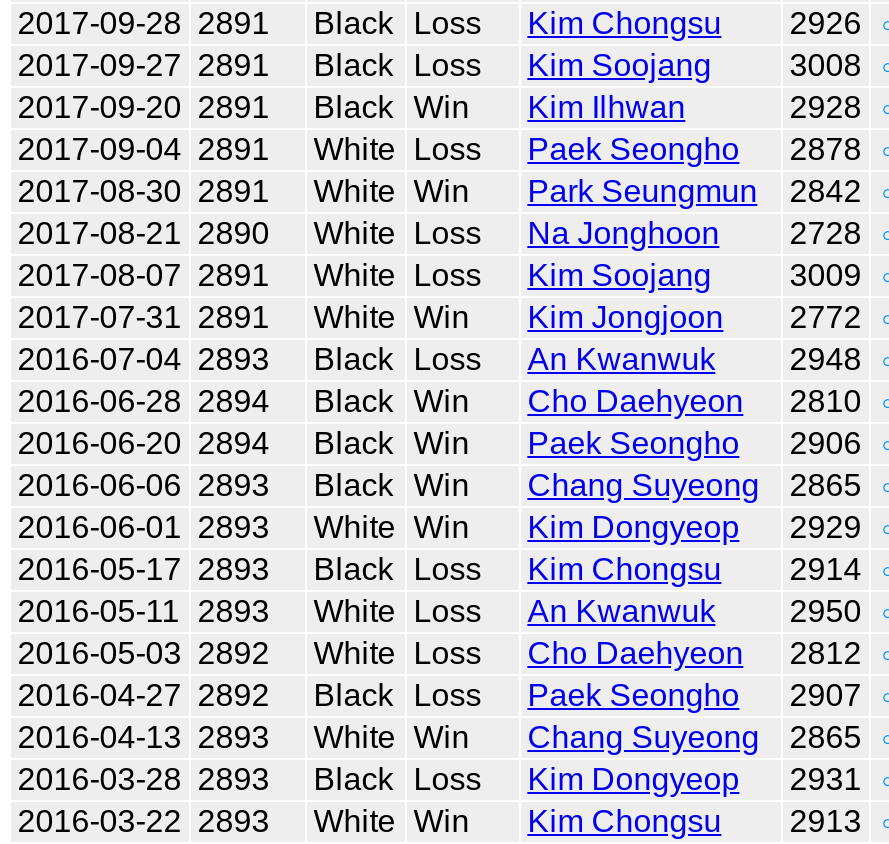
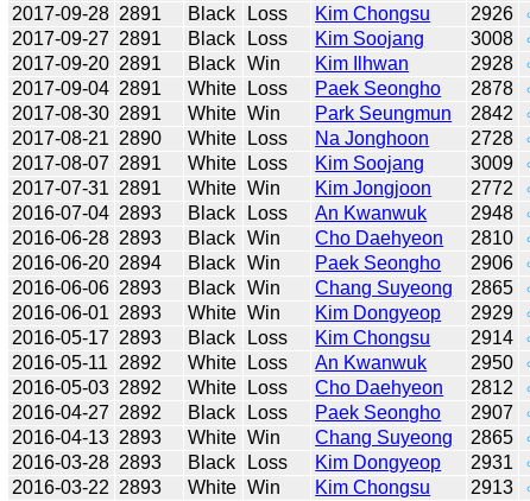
- 2016-06-28 2894
+ 2016-06-28 2893

- 2016-05-11 2893 White Loss An Kwanwuk
+ 2016-05-11 2892 White Loss An Kwanwuk
